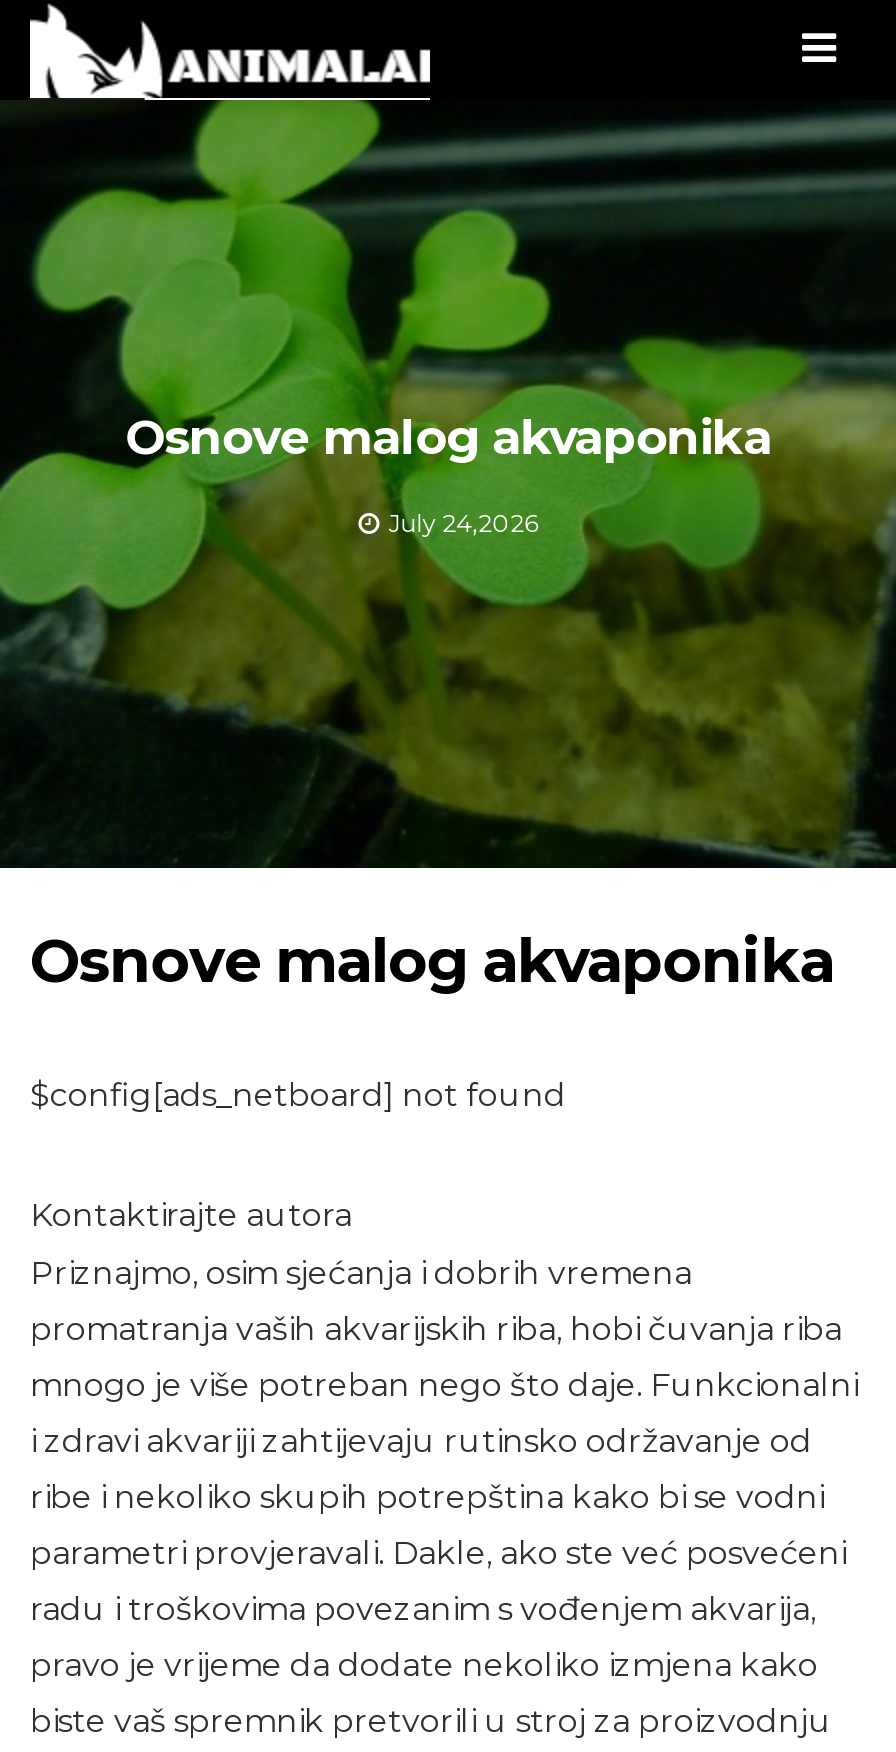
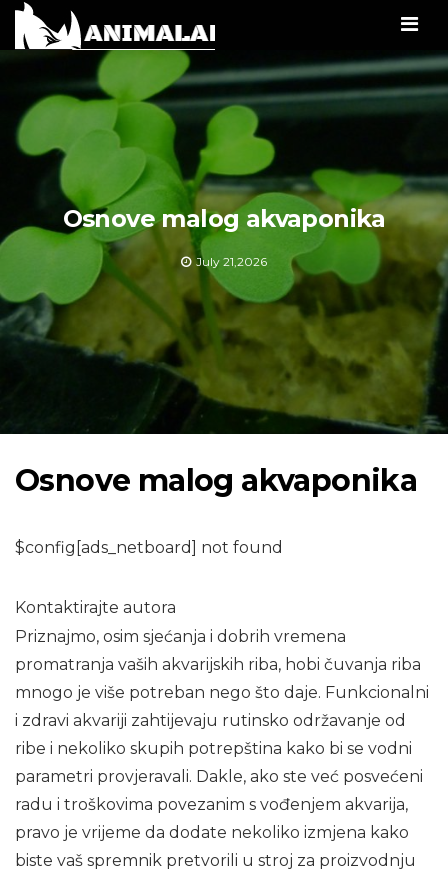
- July 24,2026
+ July 21,2026
